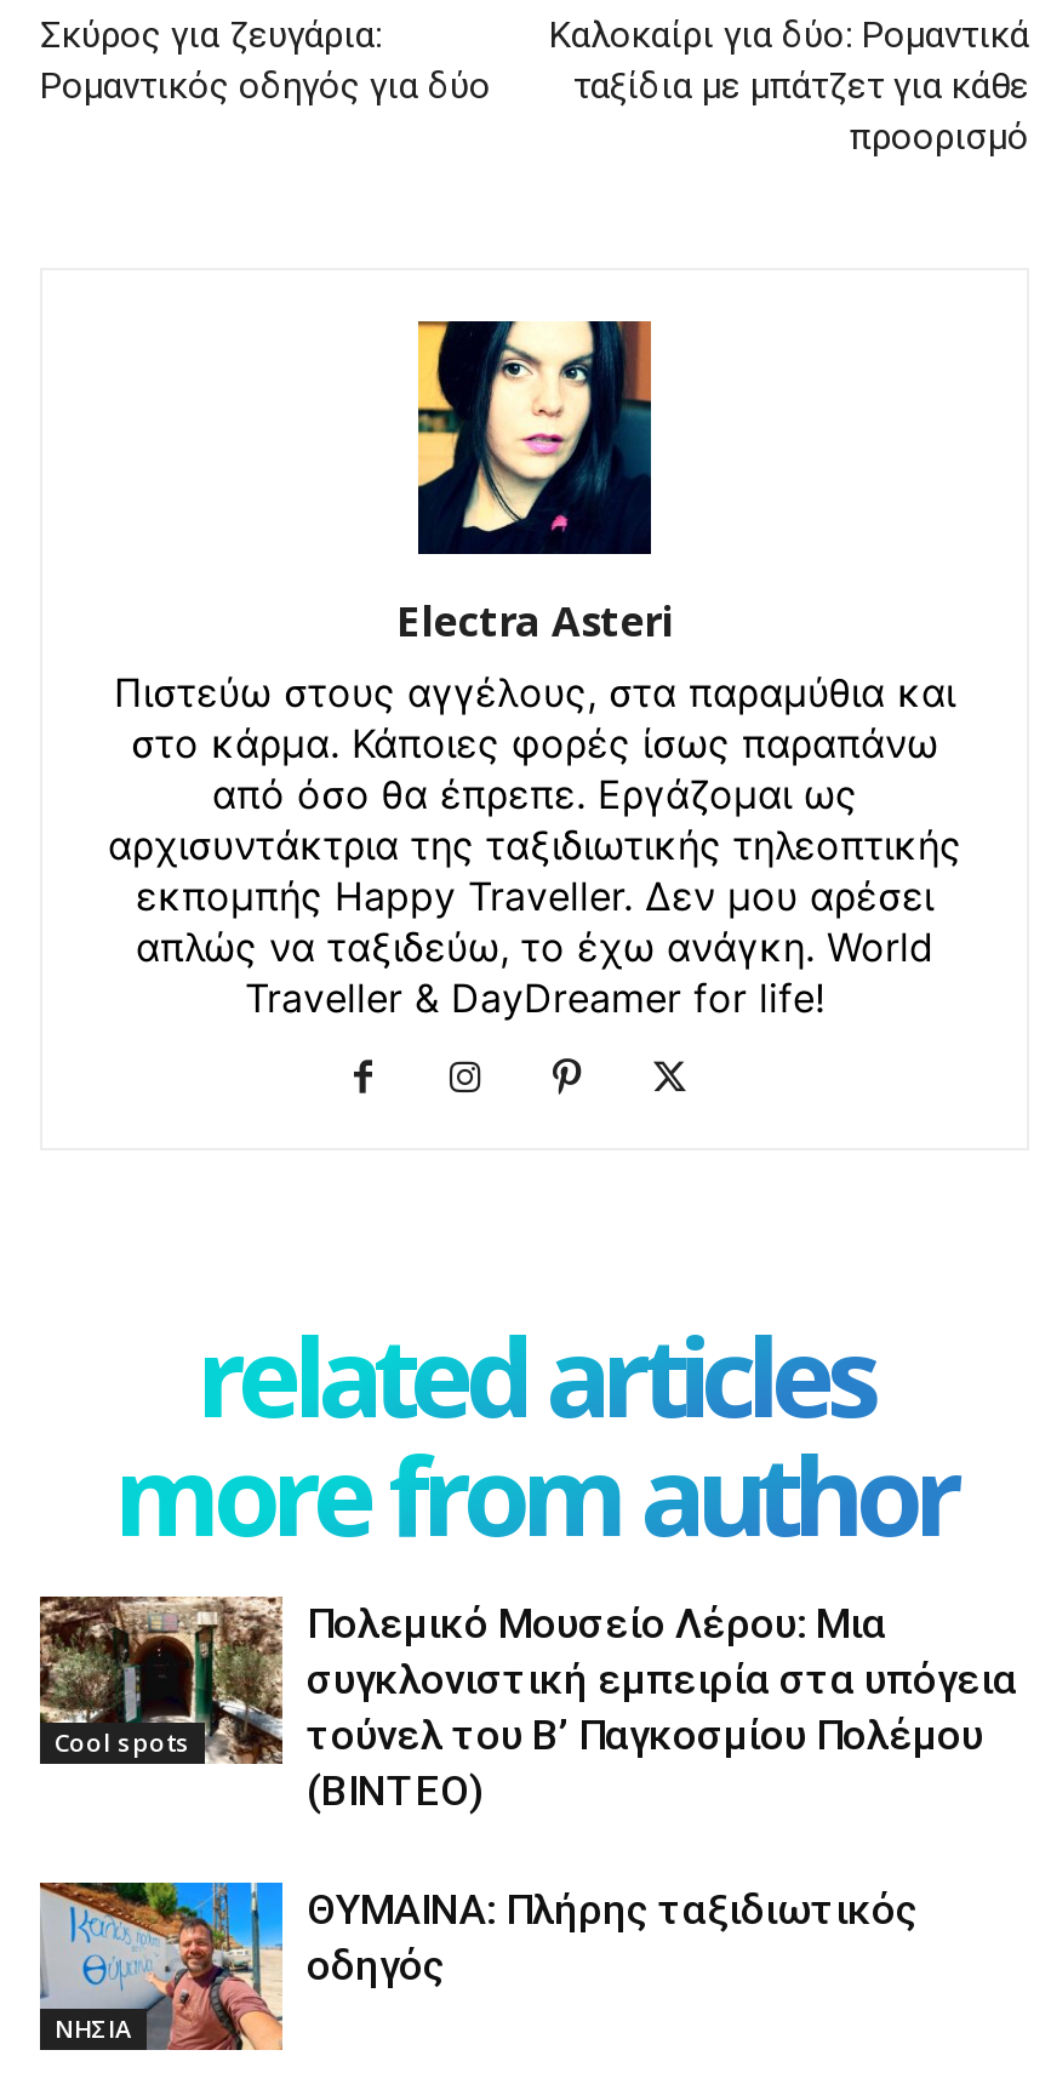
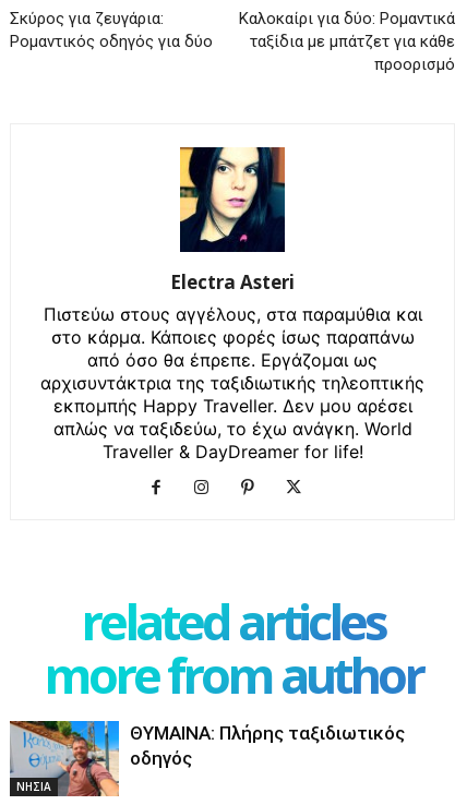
- [image]
- Cool spots

- Πολεμικό Μουσείο Λέρου: Μια
- συγκλονιστική εμπειρία στα υπόγεια
- τούνελ του Β’ Παγκοσμίου Πολέμου
- (ΒΙΝΤΕΟ)
